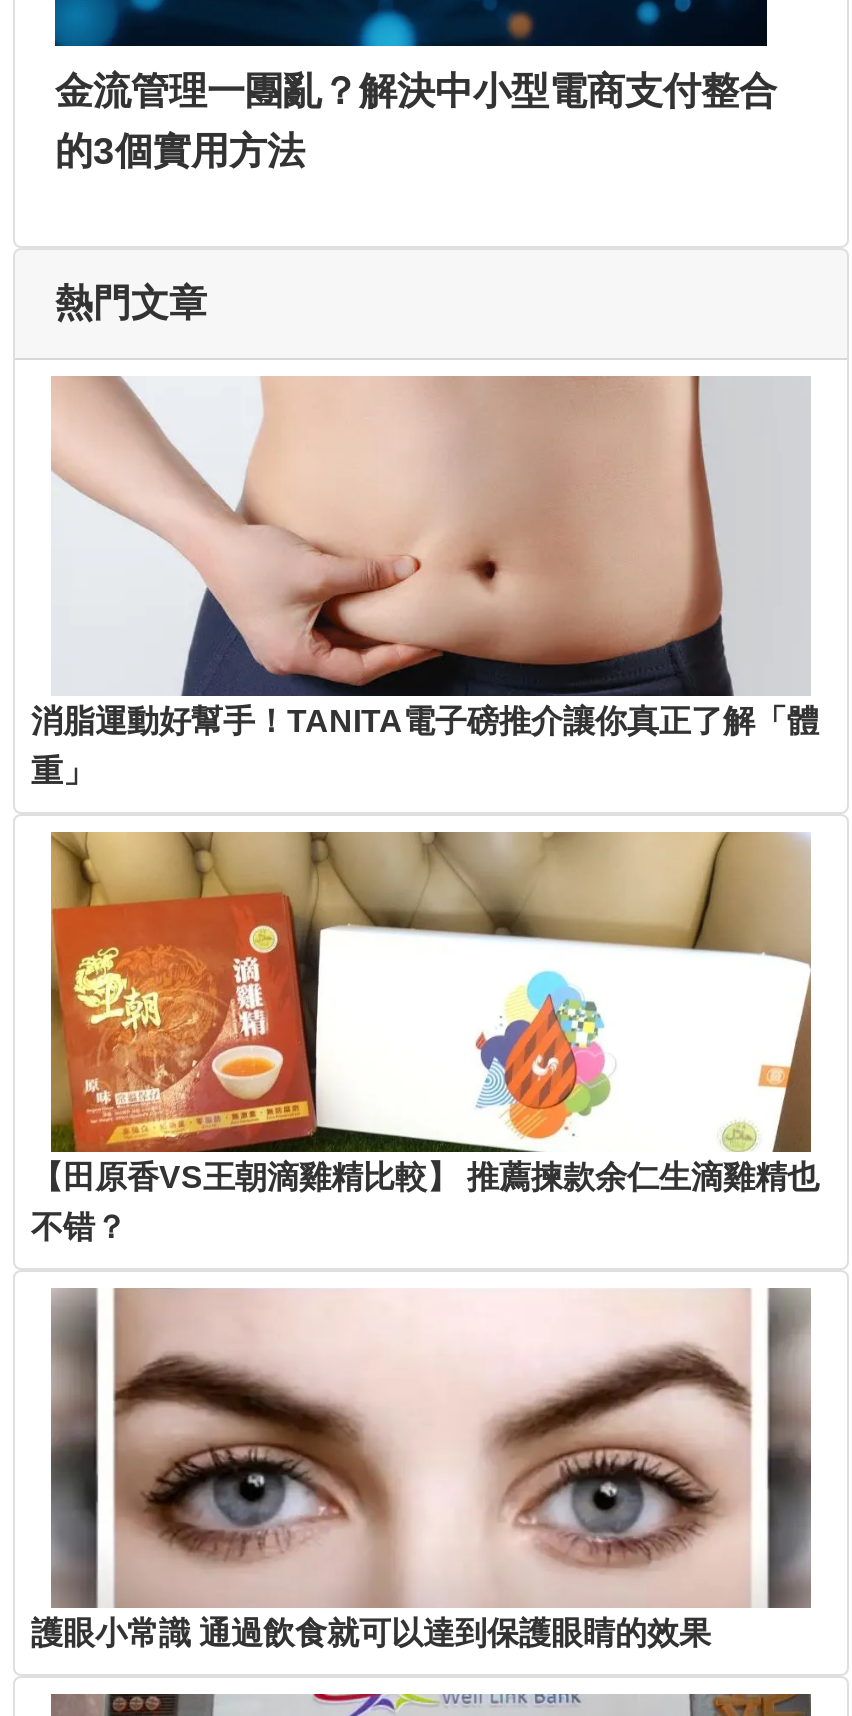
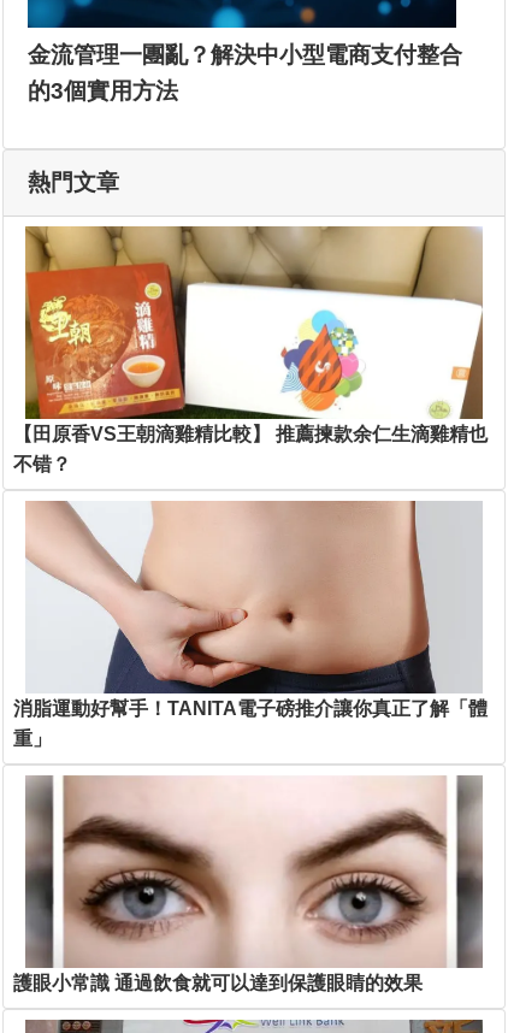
moved down: [image] | 消脂運動好幫手！TANITA電子磅推介讓你真正了解「體 | 重」

moved up: [image] | 【田原香VS王朝滴雞精比較】 推薦揀款余仁生滴雞精也 | 不错？
